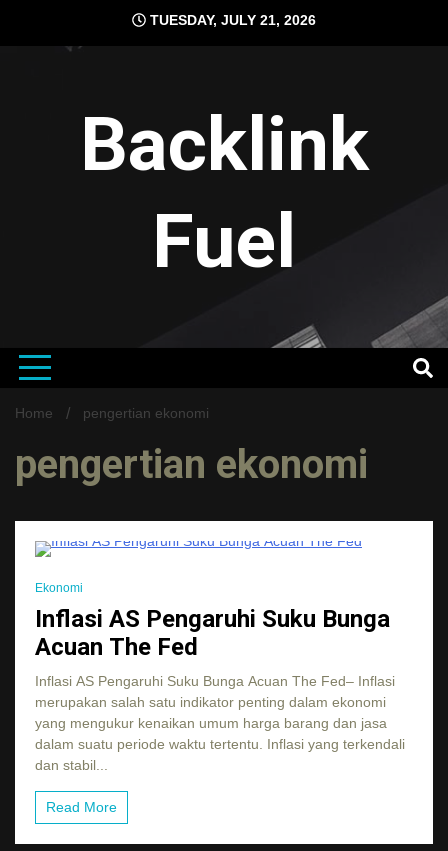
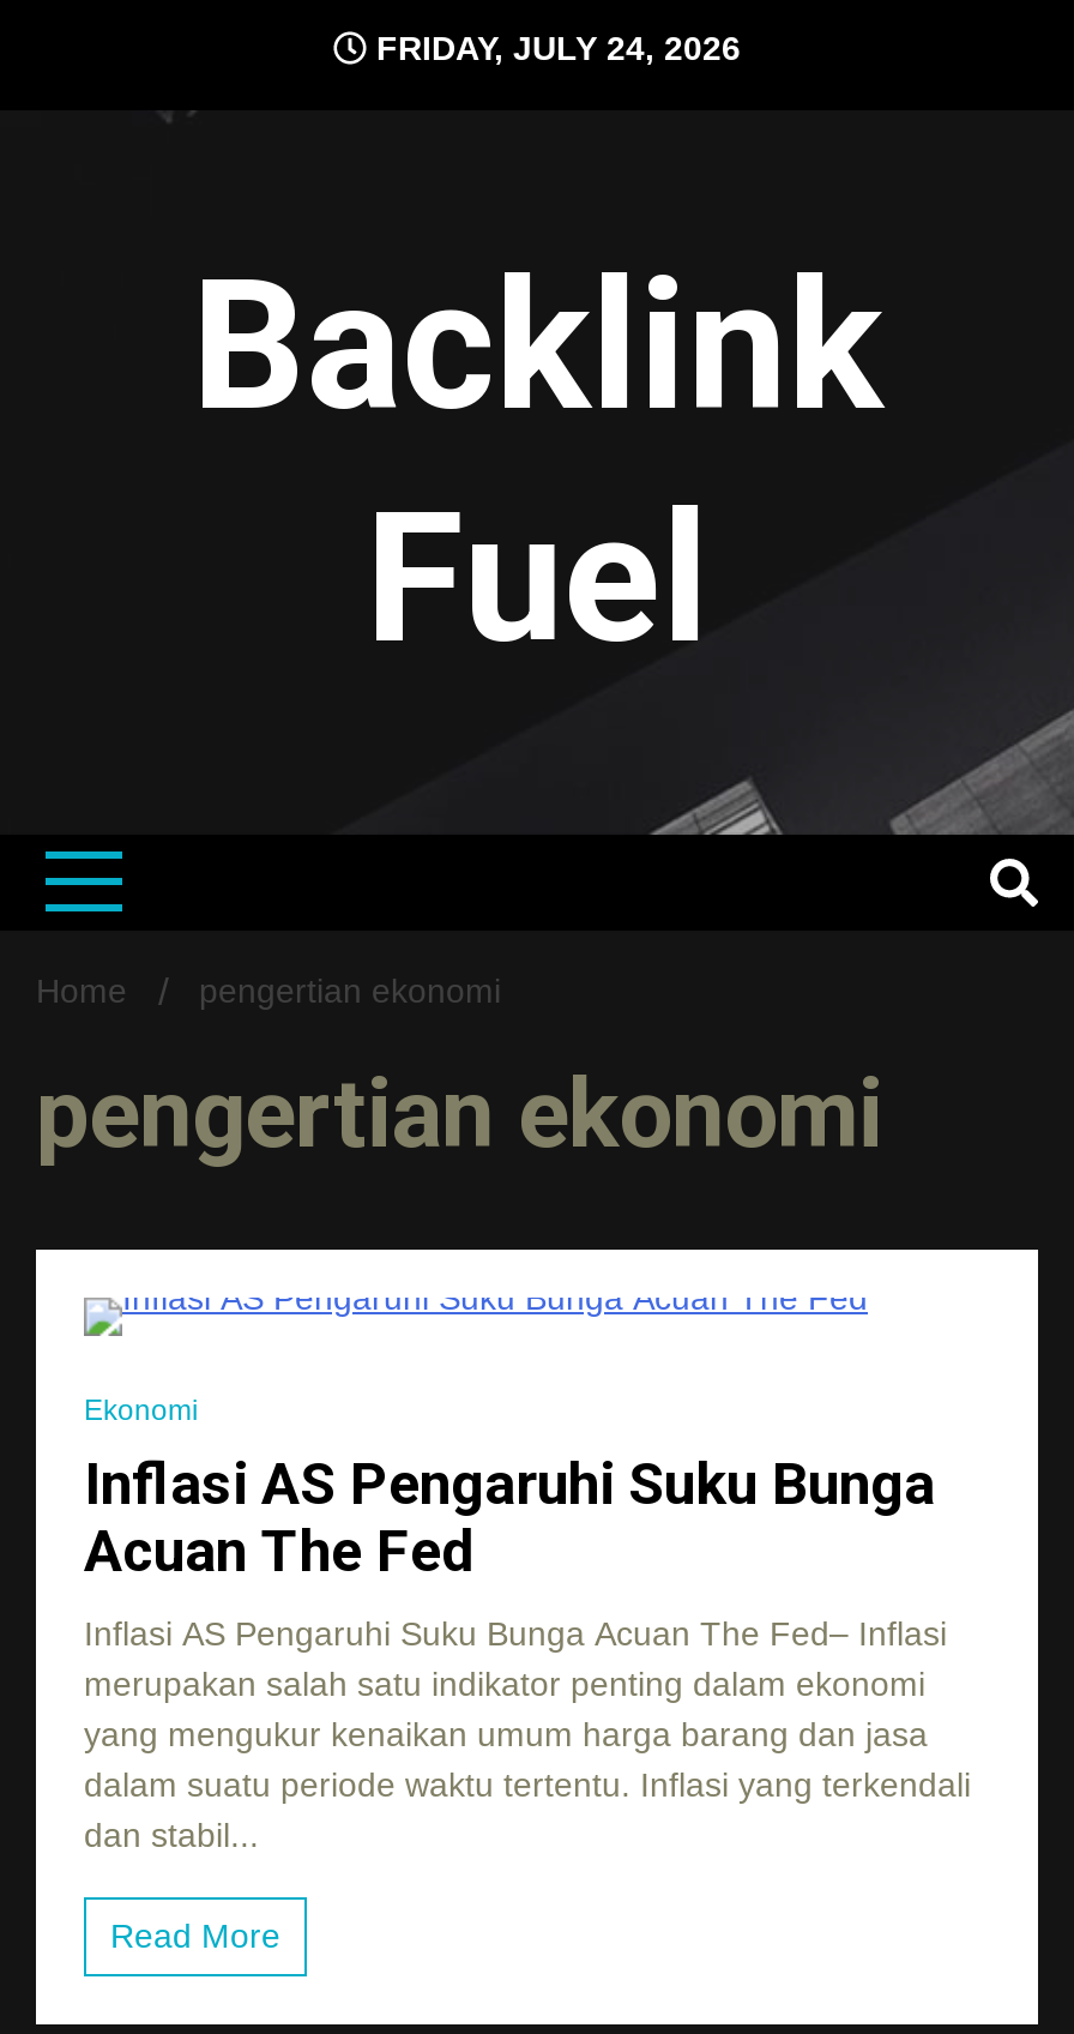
- TUESDAY, JULY 21, 2026
+ FRIDAY, JULY 24, 2026
